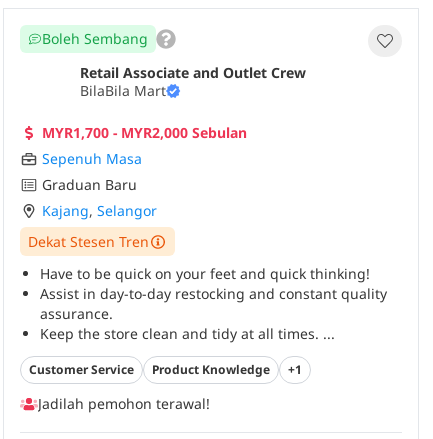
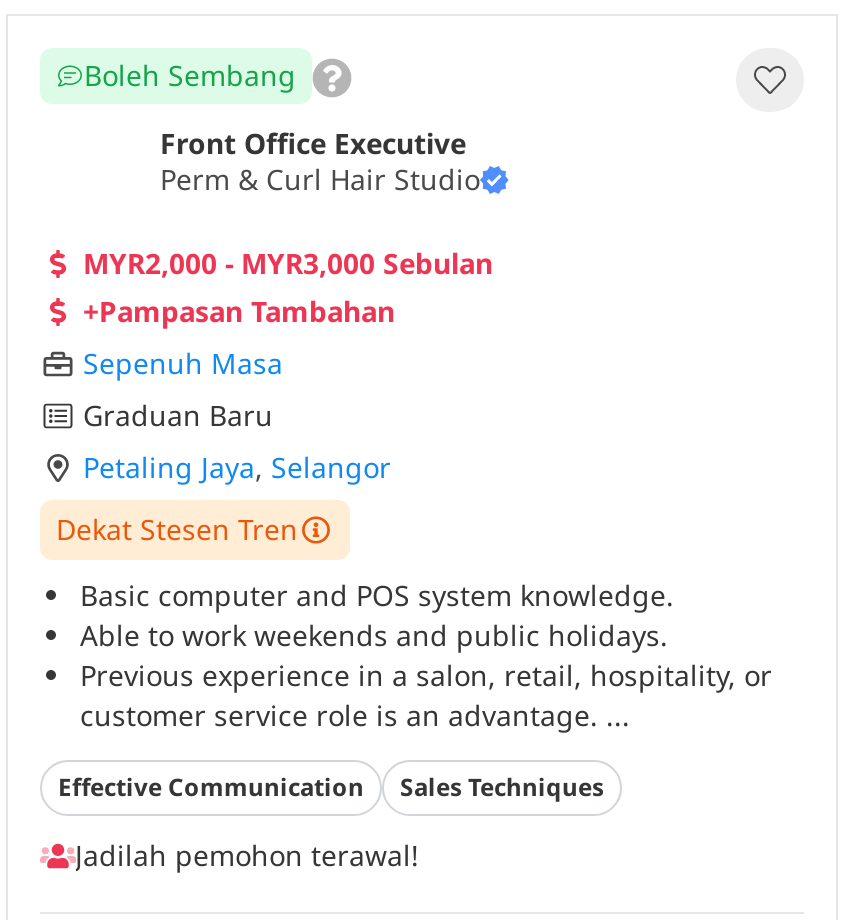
- Retail Associate and Outlet Crew
- BilaBila Mart
+ Front Office Executive
+ Perm & Curl Hair Studio

- MYR1,700 - MYR2,000 Sebulan
+ MYR2,000 - MYR3,000 Sebulan
+ +Pampasan Tambahan

- Kajang, Selangor
+ Petaling Jaya, Selangor

- Have to be quick on your feet and quick thinking!
- Assist in day-to-day restocking and constant quality
- assurance.
- Keep the store clean and tidy at all times....
+ Basic computer and POS system knowledge.
+ Able to work weekends and public holidays.
+ Previous experience in a salon, retail, hospitality, or
+ customer service role is an advantage....

- Customer Service
- Product Knowledge
- +1
+ Effective Communication
+ Sales Techniques
